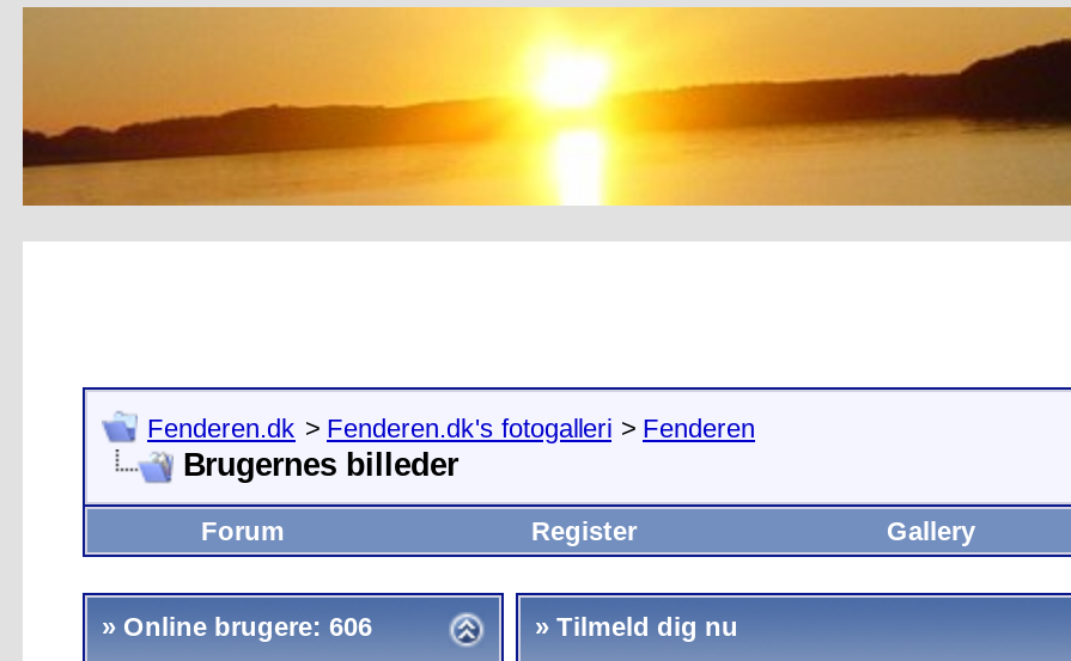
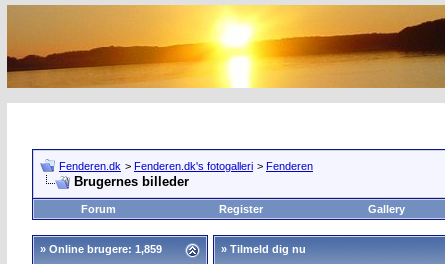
- » Online brugere: 606
+ » Online brugere: 1,859
